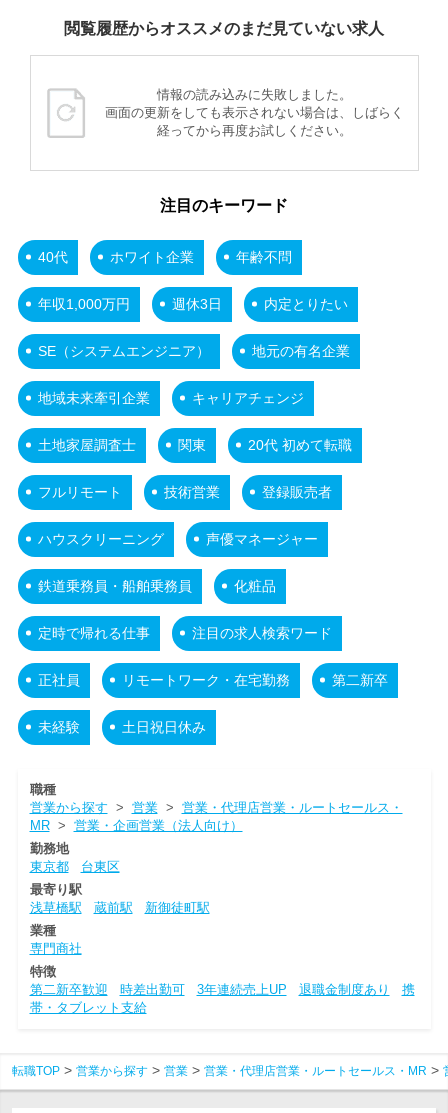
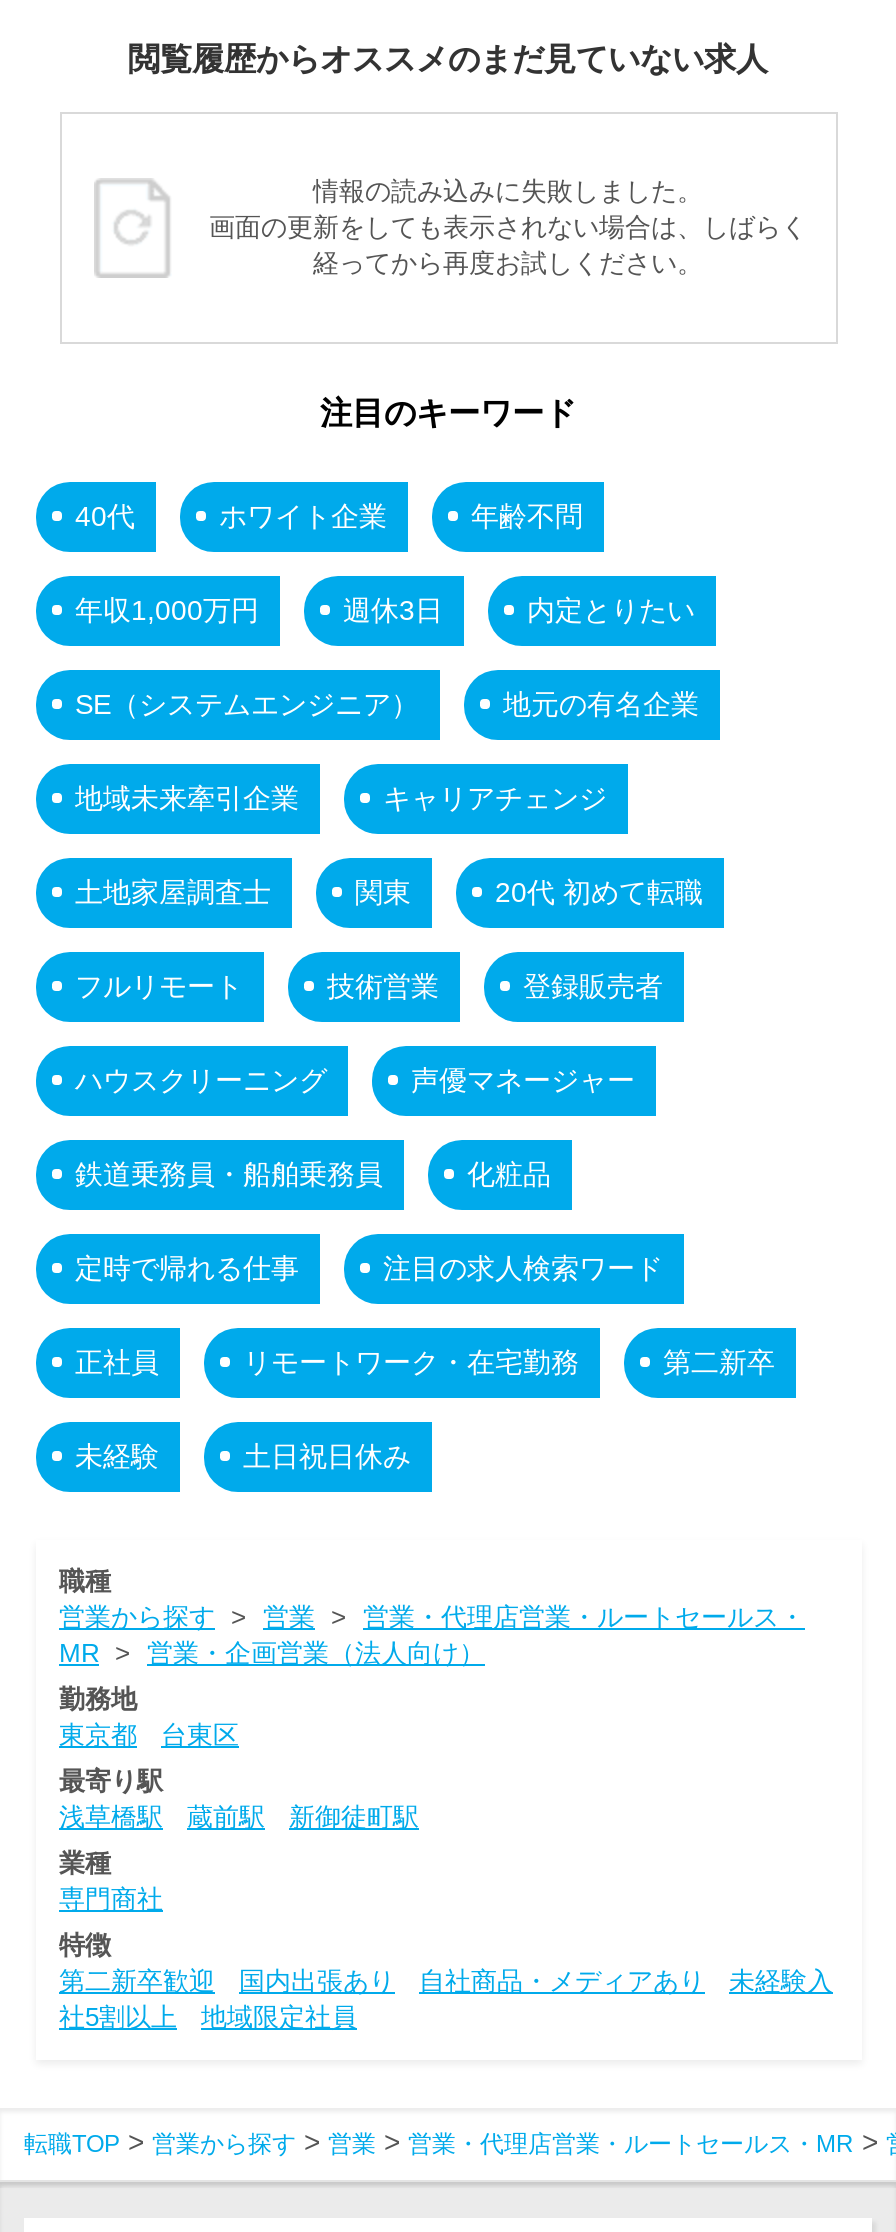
- 時差出勤可
- 3年連続売上UP
- 退職金制度あり
- 携
- 帯・タブレット支給
+ 国内出張あり
+ 自社商品・メディアあり
+ 未経験入
+ 社5割以上
+ 地域限定社員
